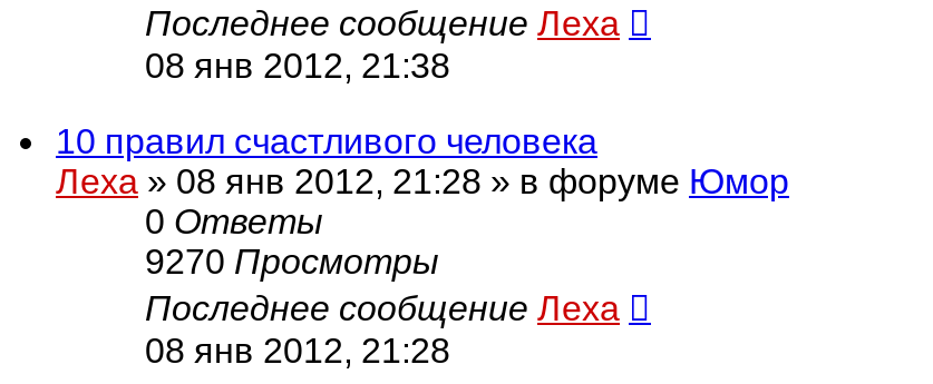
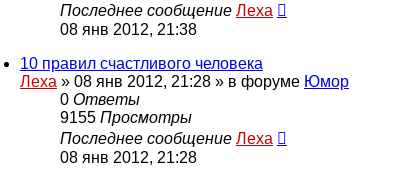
- 9270 Просмотры
+ 9155 Просмотры
